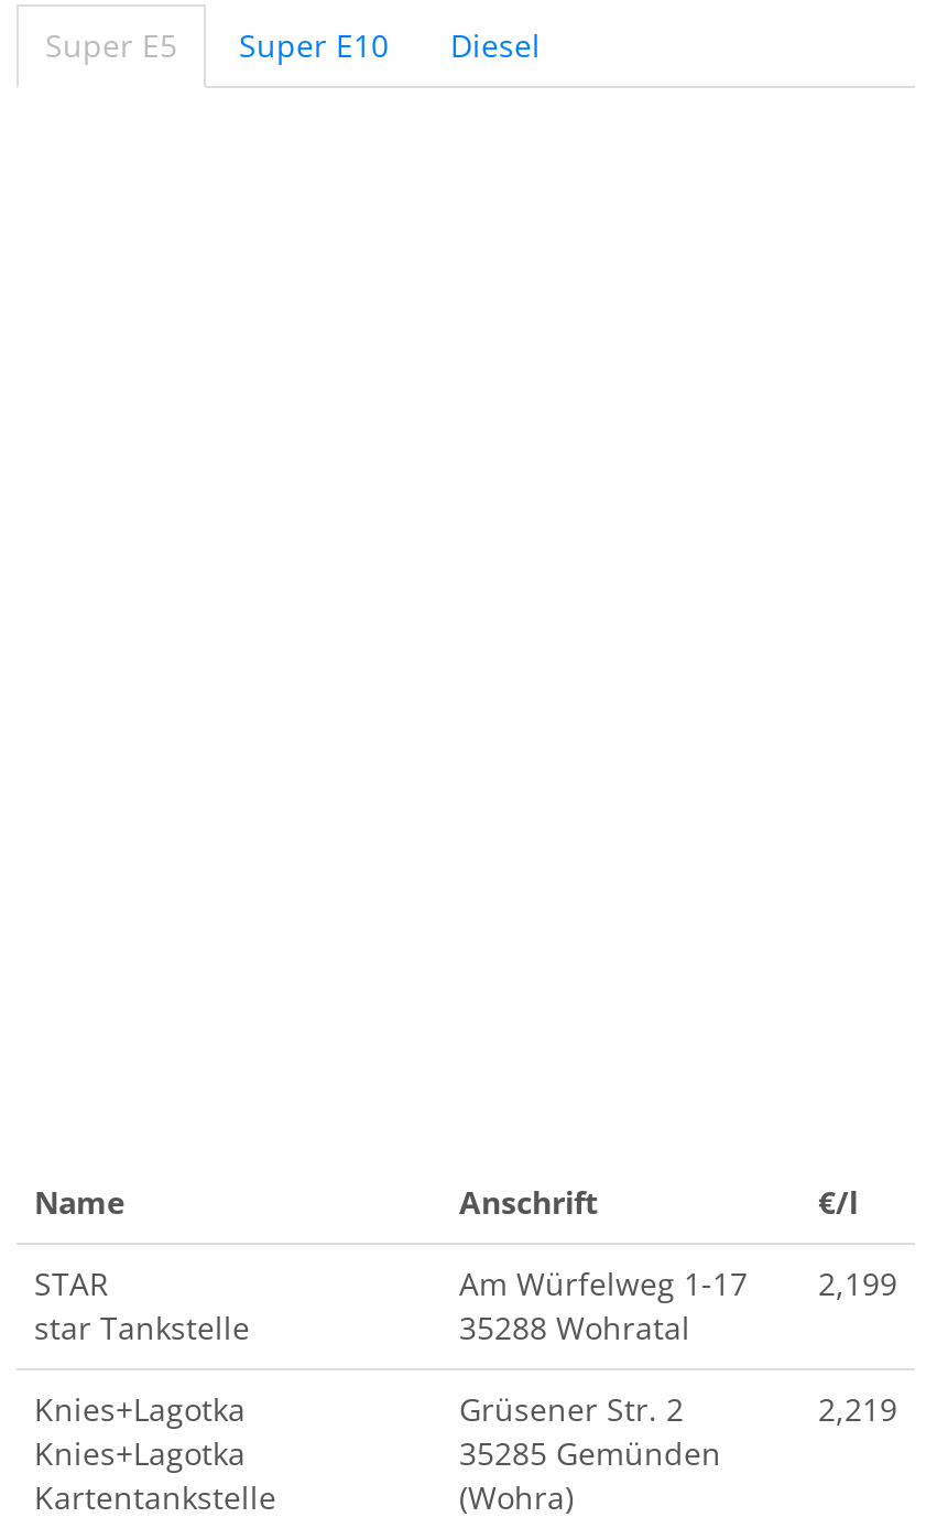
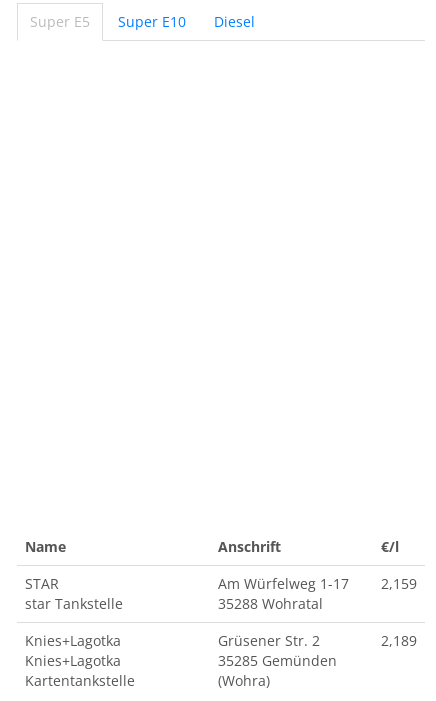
- Am Würfelweg 1-17 2,199
+ Am Würfelweg 1-17 2,159

- 2,219
+ 2,189
